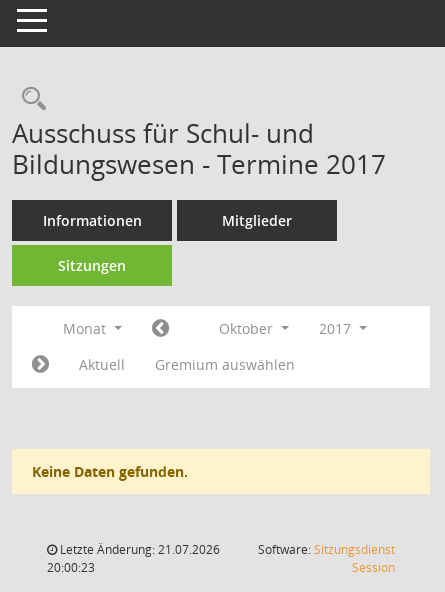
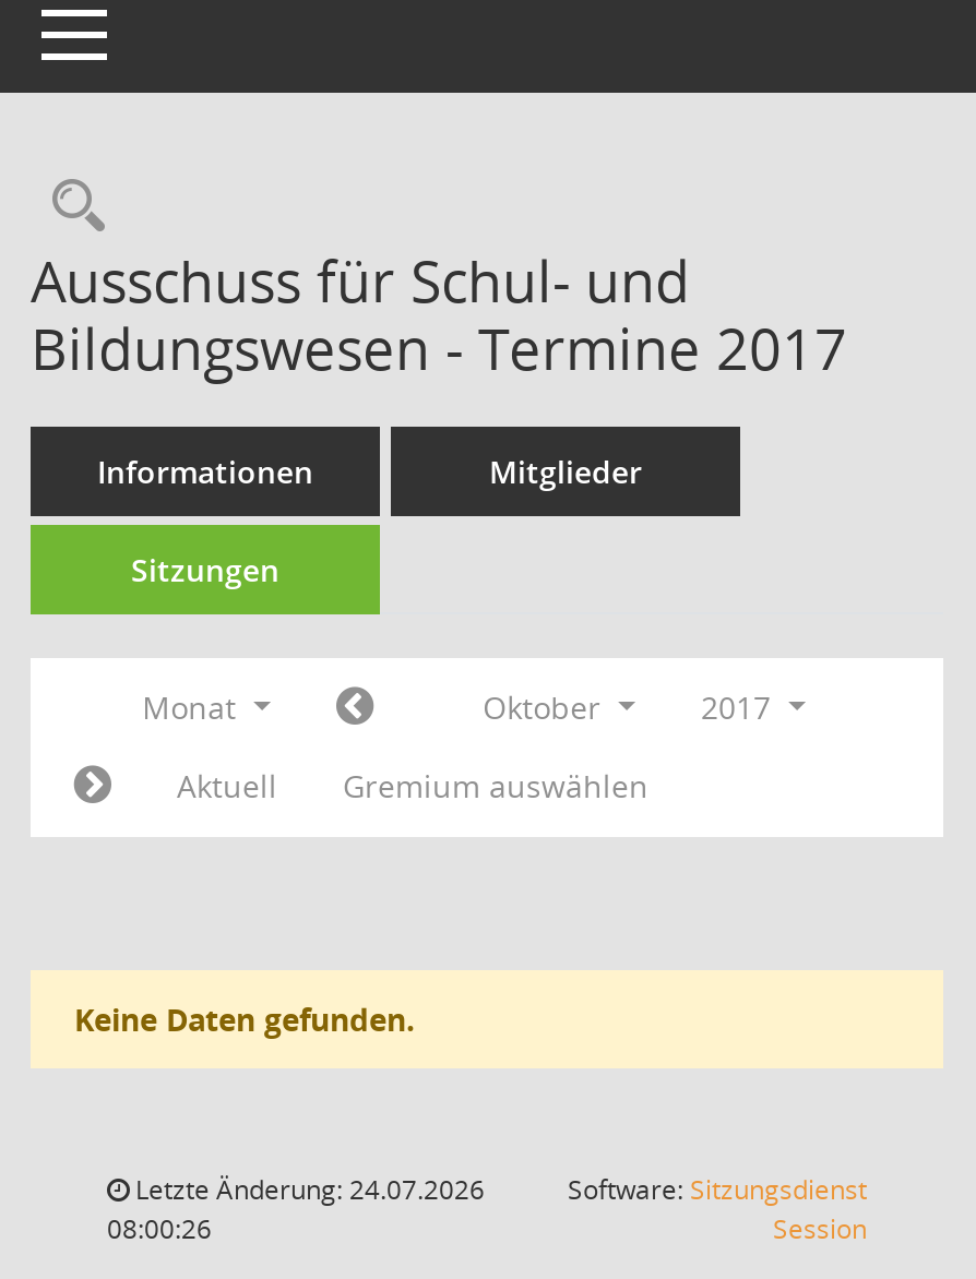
- Letzte Änderung: 21.07.2026
+ Letzte Änderung: 24.07.2026

- 20:00:23
+ 08:00:26
